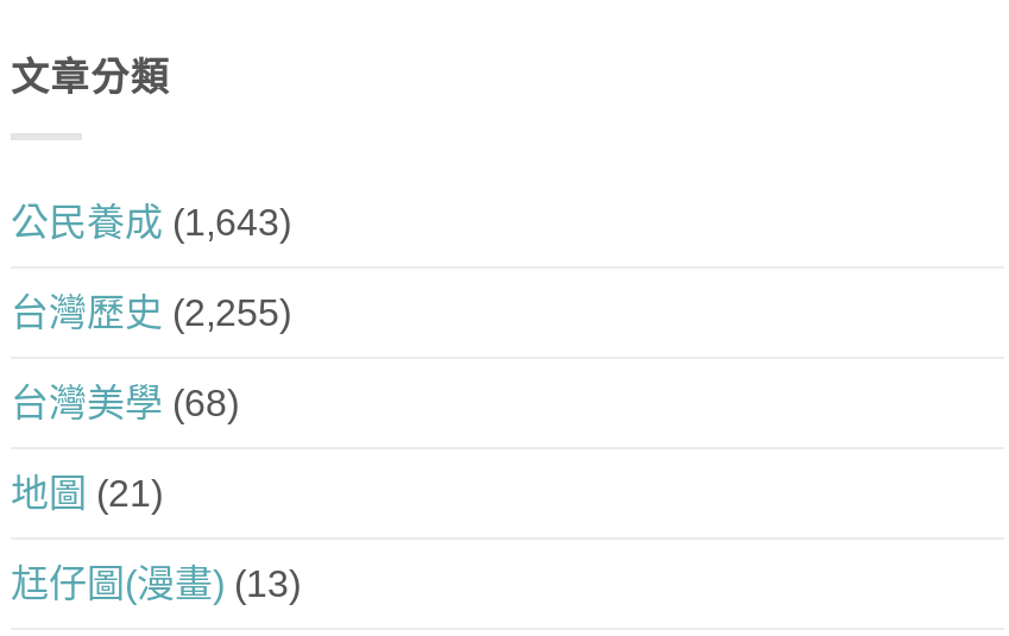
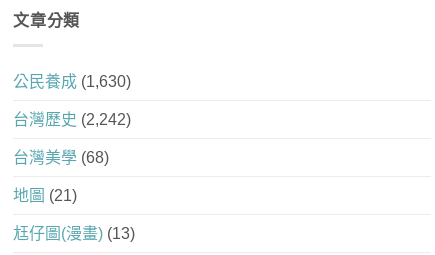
- 公民養成(1,643)
+ 公民養成(1,630)

- 台灣歷史(2,255)
+ 台灣歷史(2,242)
